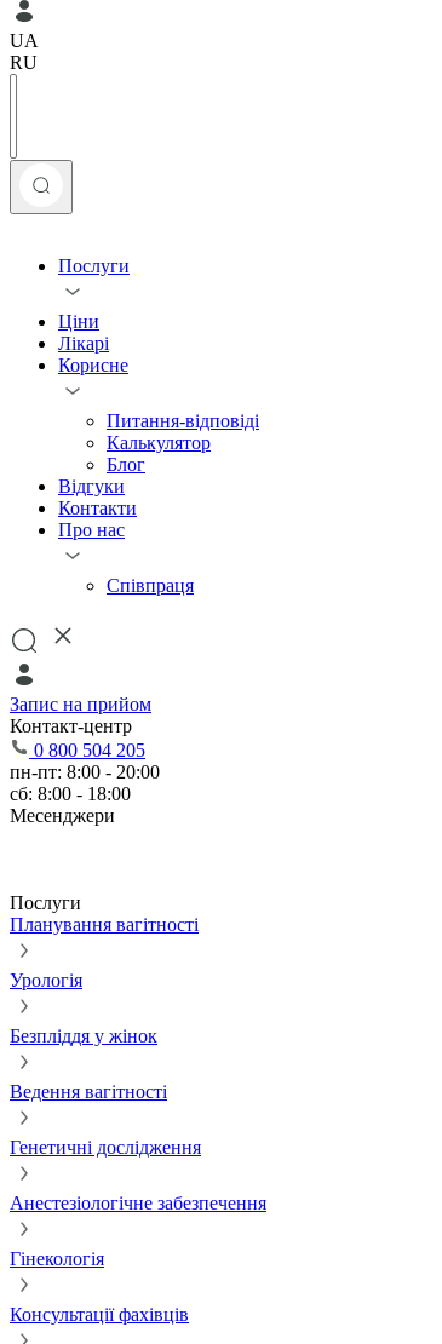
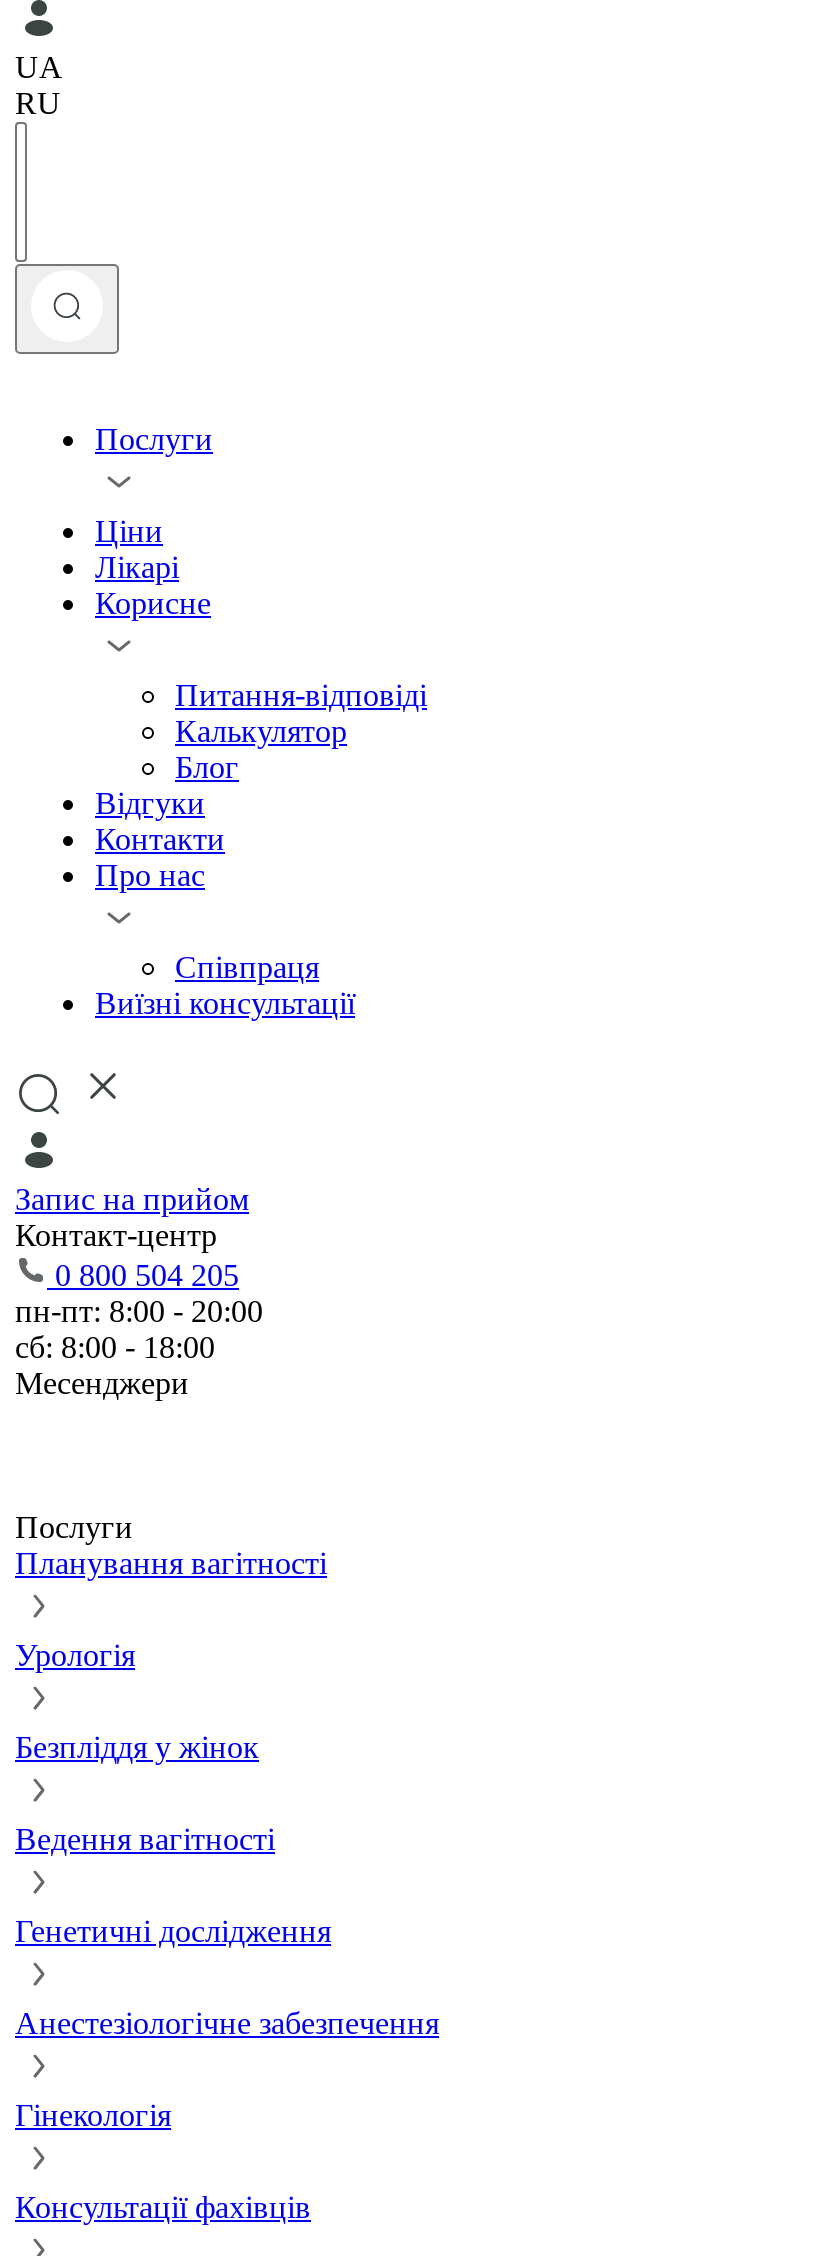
+ Виїзні консультації
